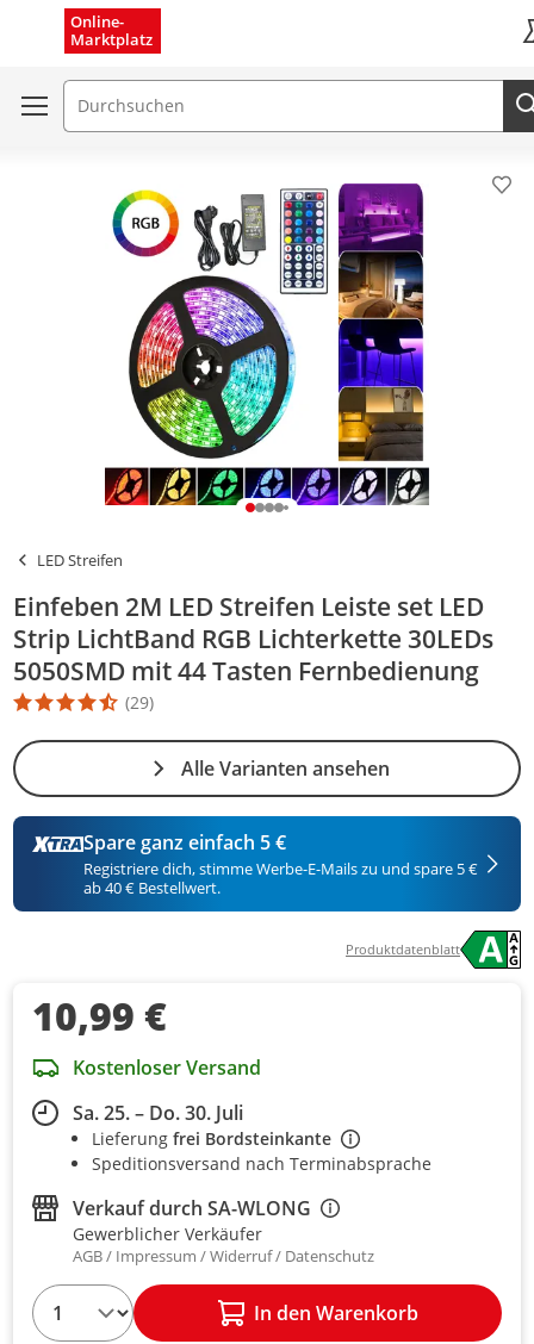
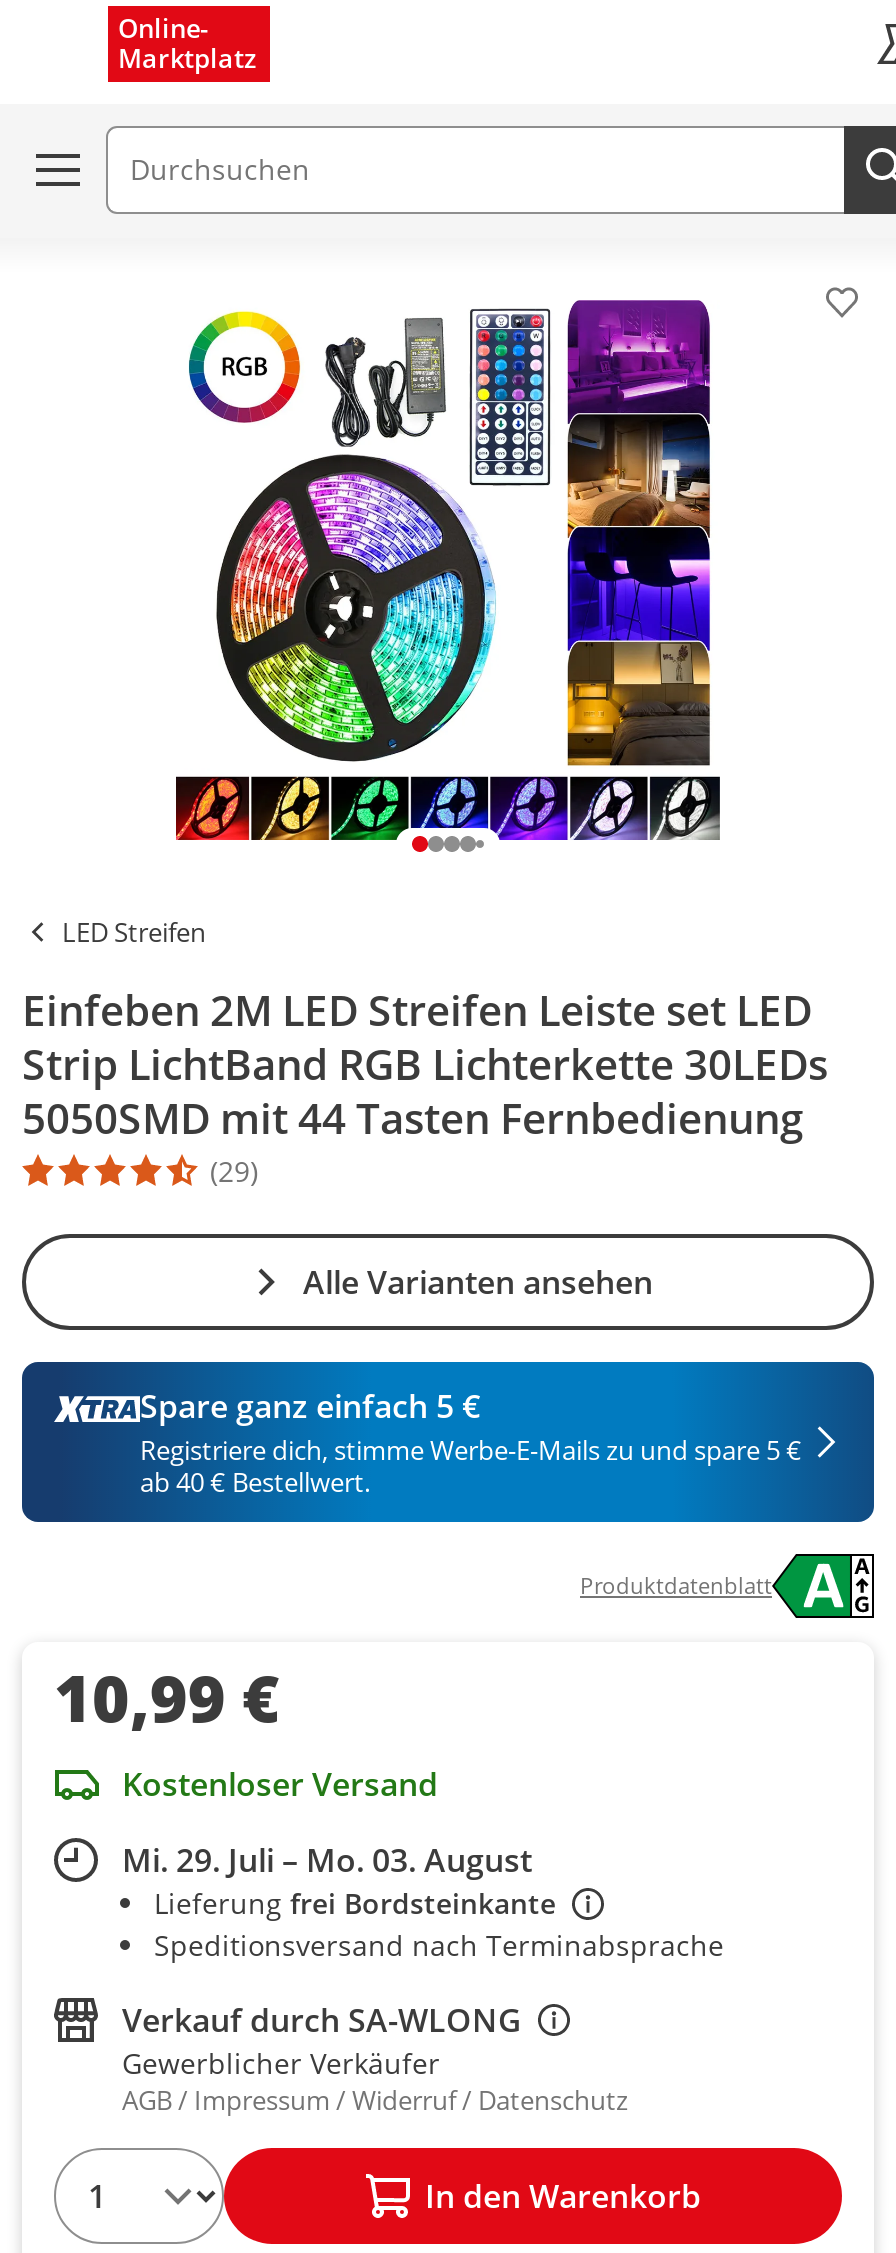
- Sa. 25. – Do. 30. Juli
+ Mi. 29. Juli – Mo. 03. August
